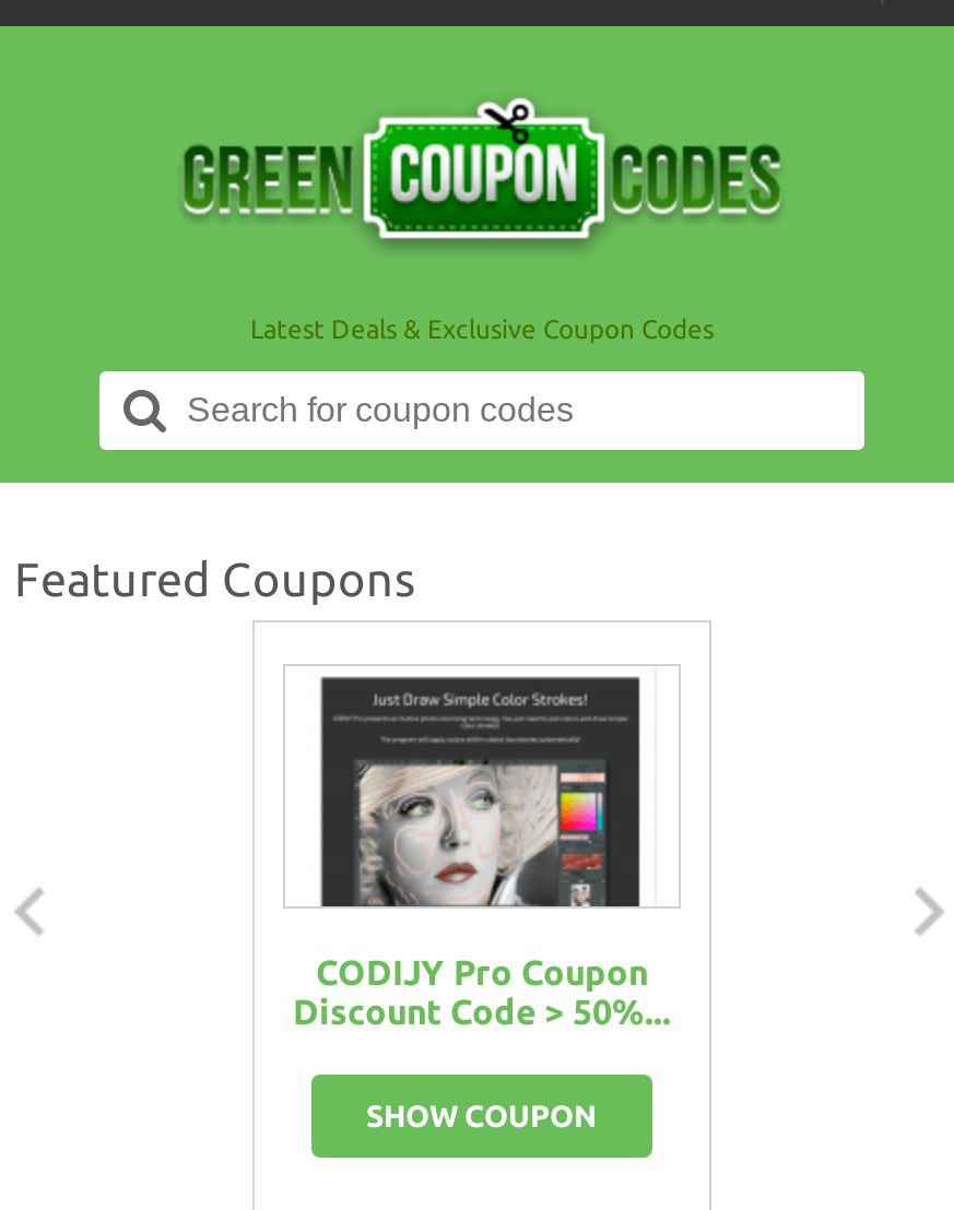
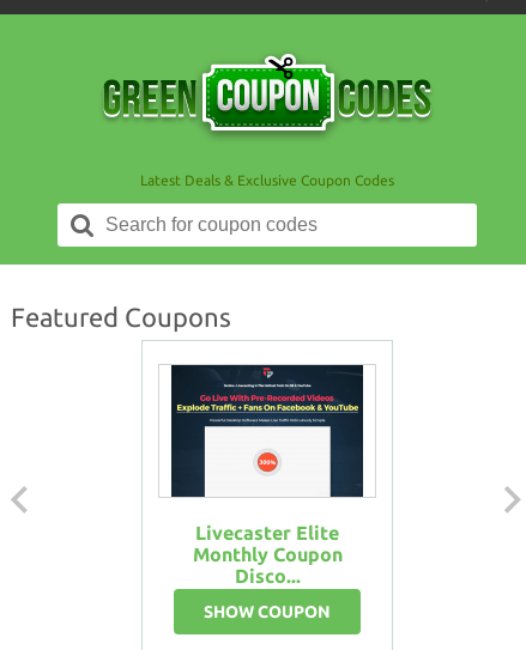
- [image]
- CODIJY Pro Coupon
- Discount Code > 50%...
+ [image]
+ Livecaster Elite
+ Monthly Coupon
+ Disco...
